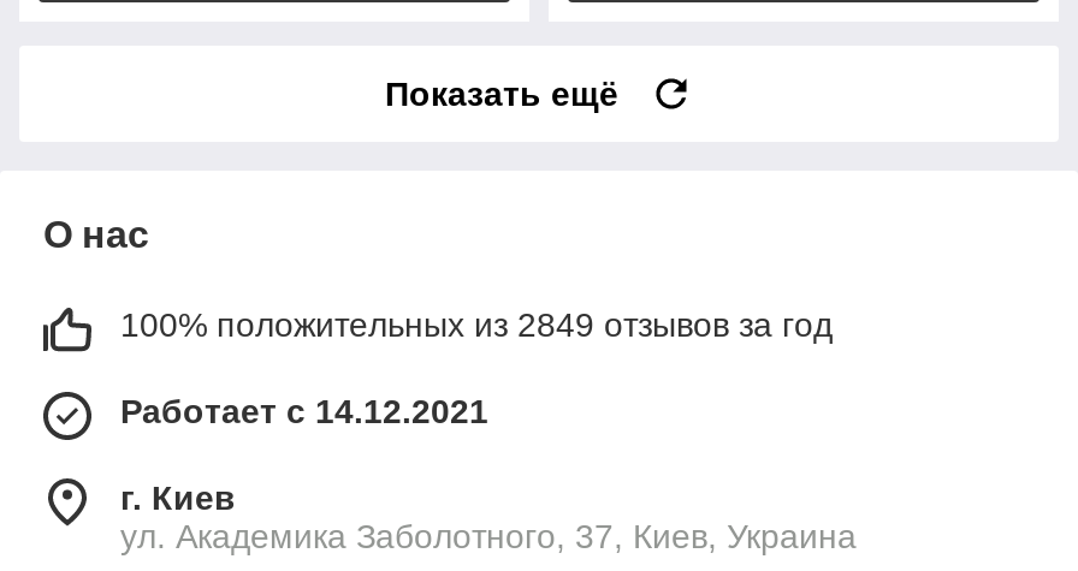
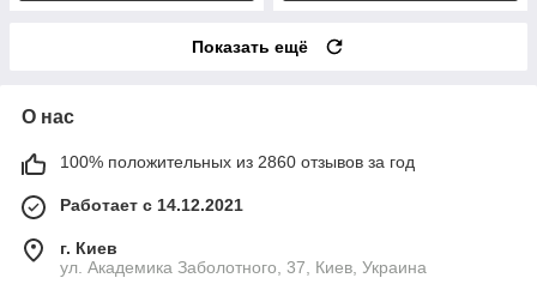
- 100% положительных из 2849 отзывов за год
+ 100% положительных из 2860 отзывов за год
